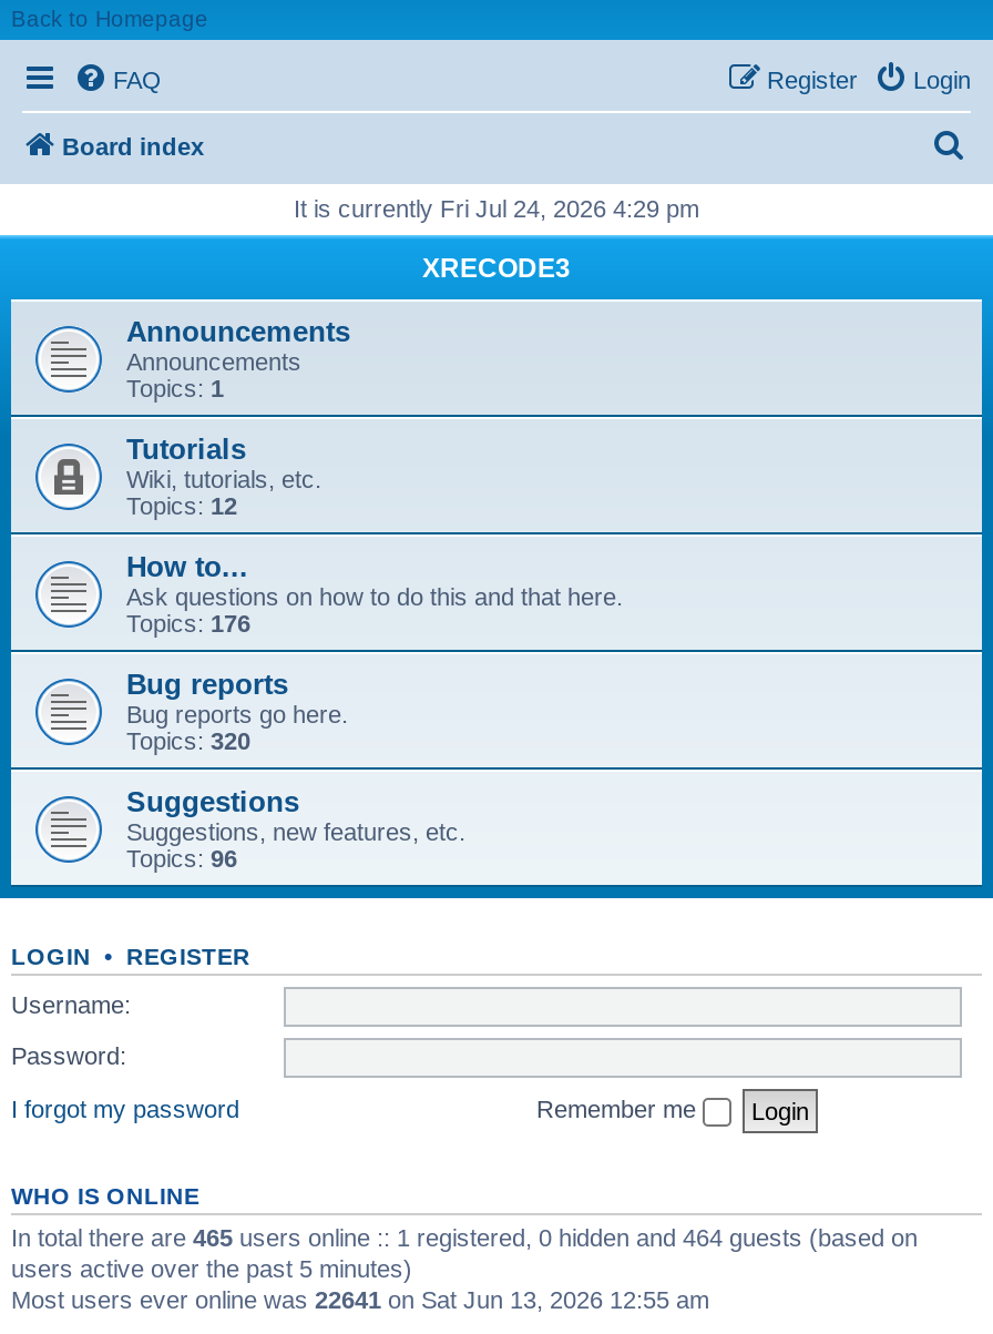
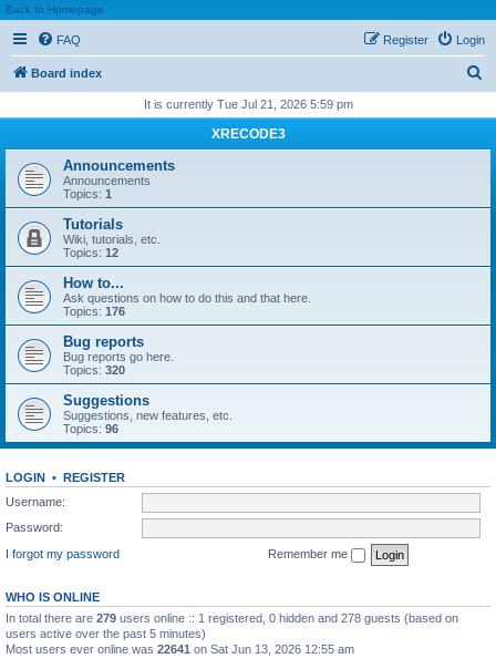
- It is currently Fri Jul 24, 2026 4:29 pm
+ It is currently Tue Jul 21, 2026 5:59 pm

- In total there are 465 users online :: 1 registered, 0 hidden and 464 guests (based on
+ In total there are 279 users online :: 1 registered, 0 hidden and 278 guests (based on
